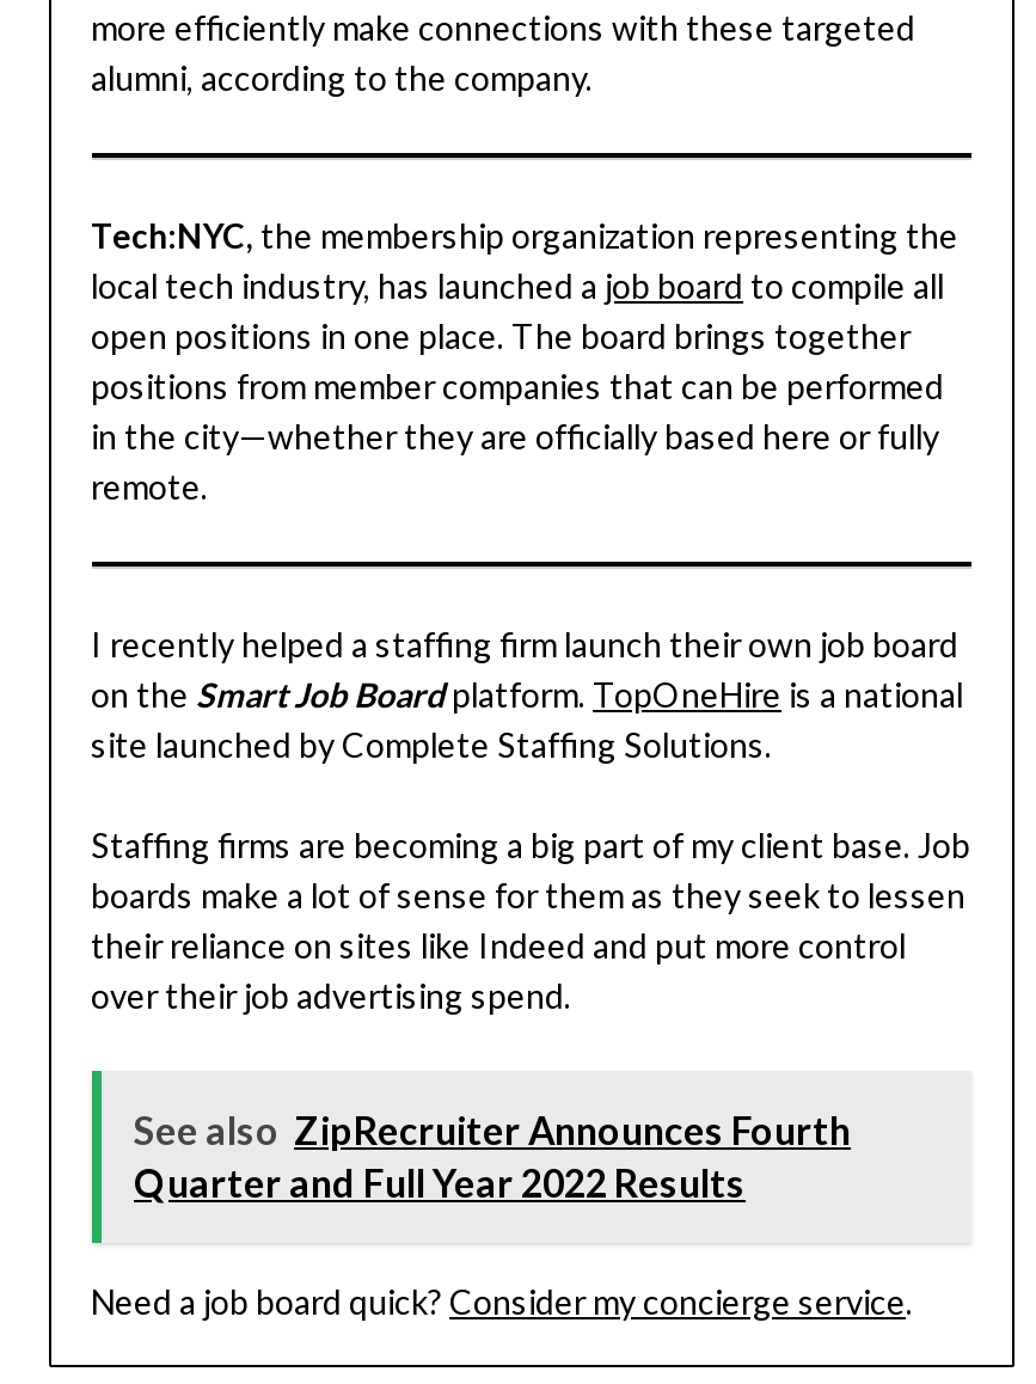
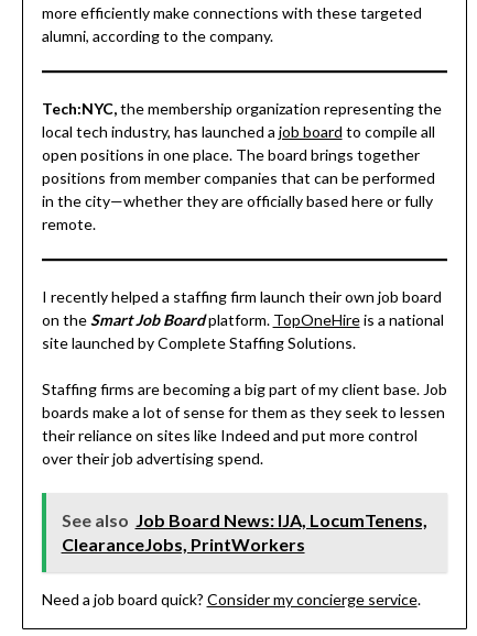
- See also ZipRecruiter Announces Fourth
- Quarter and Full Year 2022 Results
+ See also Job Board News: IJA, LocumTenens,
+ ClearanceJobs, PrintWorkers
